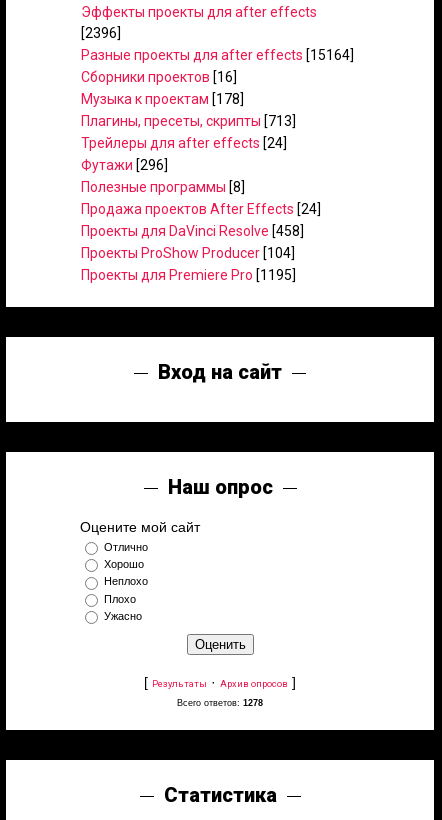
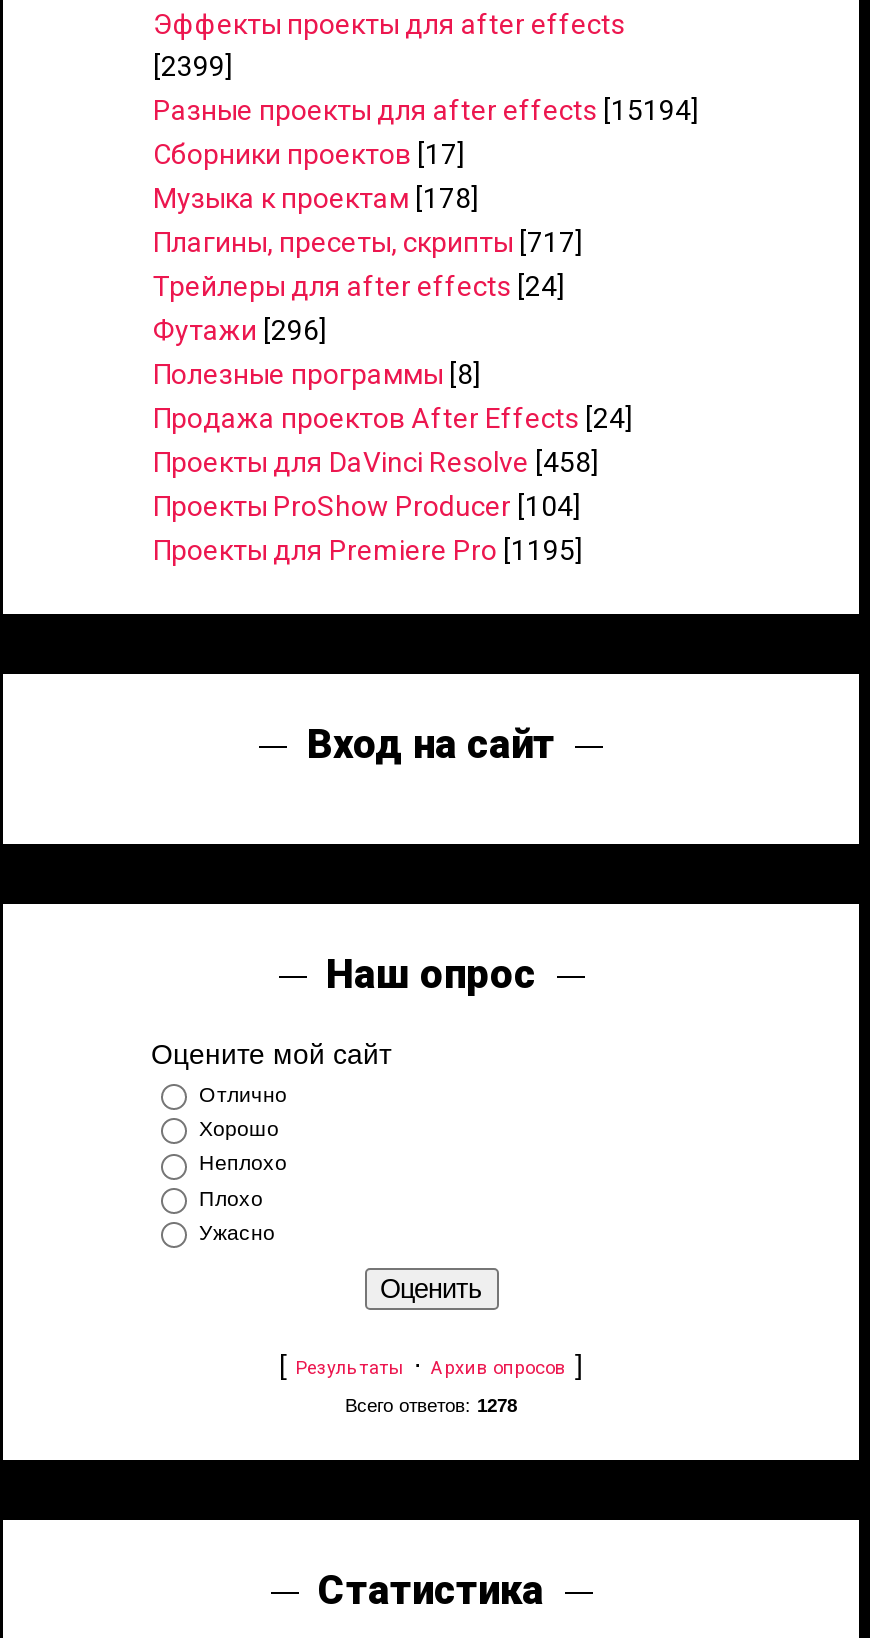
- [2396]
+ [2399]

- Разные проекты для after effects [15164]
+ Разные проекты для after effects [15194]

- Сборники проектов [16]
+ Сборники проектов [17]

- Плагины, пресеты, скрипты [713]
+ Плагины, пресеты, скрипты [717]
